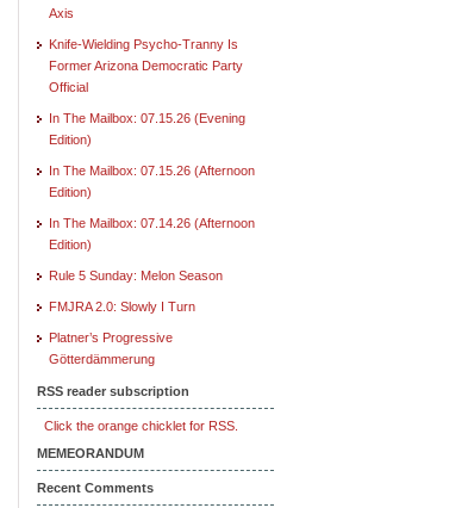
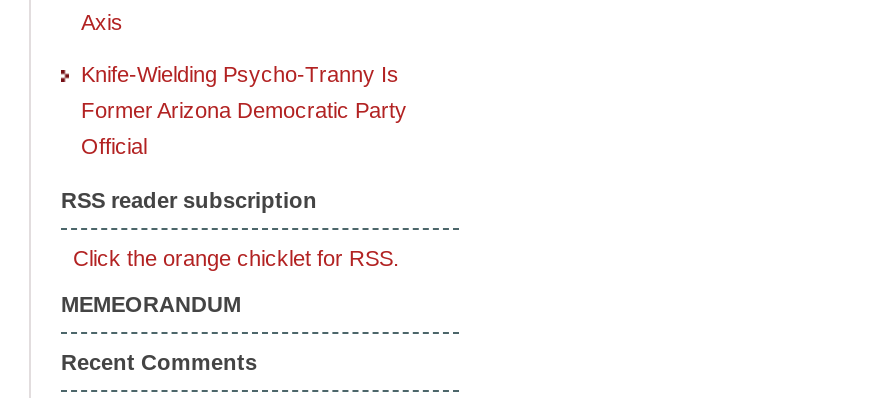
- In The Mailbox: 07.15.26 (Evening
- Edition)
- In The Mailbox: 07.15.26 (Afternoon
- Edition)
- In The Mailbox: 07.14.26 (Afternoon
- Edition)
- Rule 5 Sunday: Melon Season
- FMJRA 2.0: Slowly I Turn
- Platner’s Progressive
- Götterdämmerung
